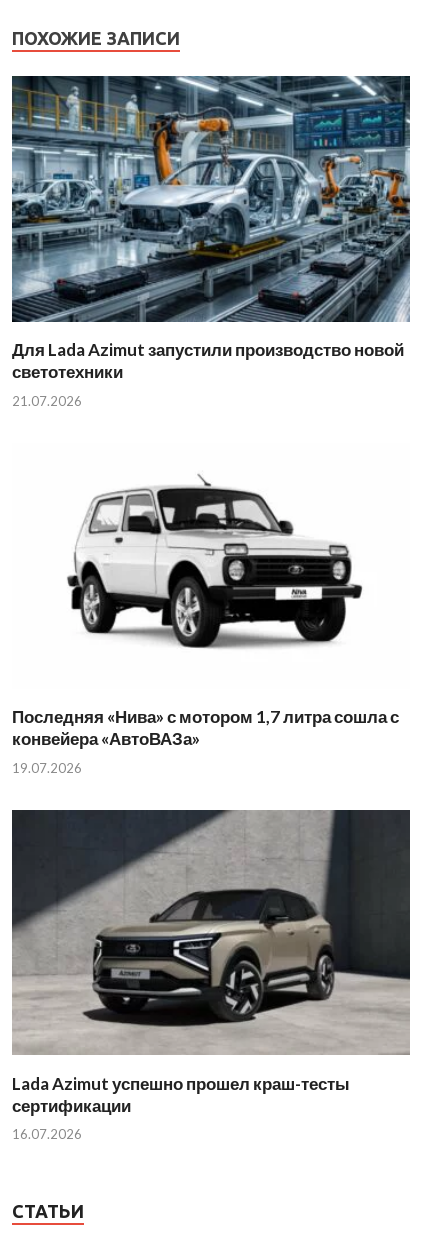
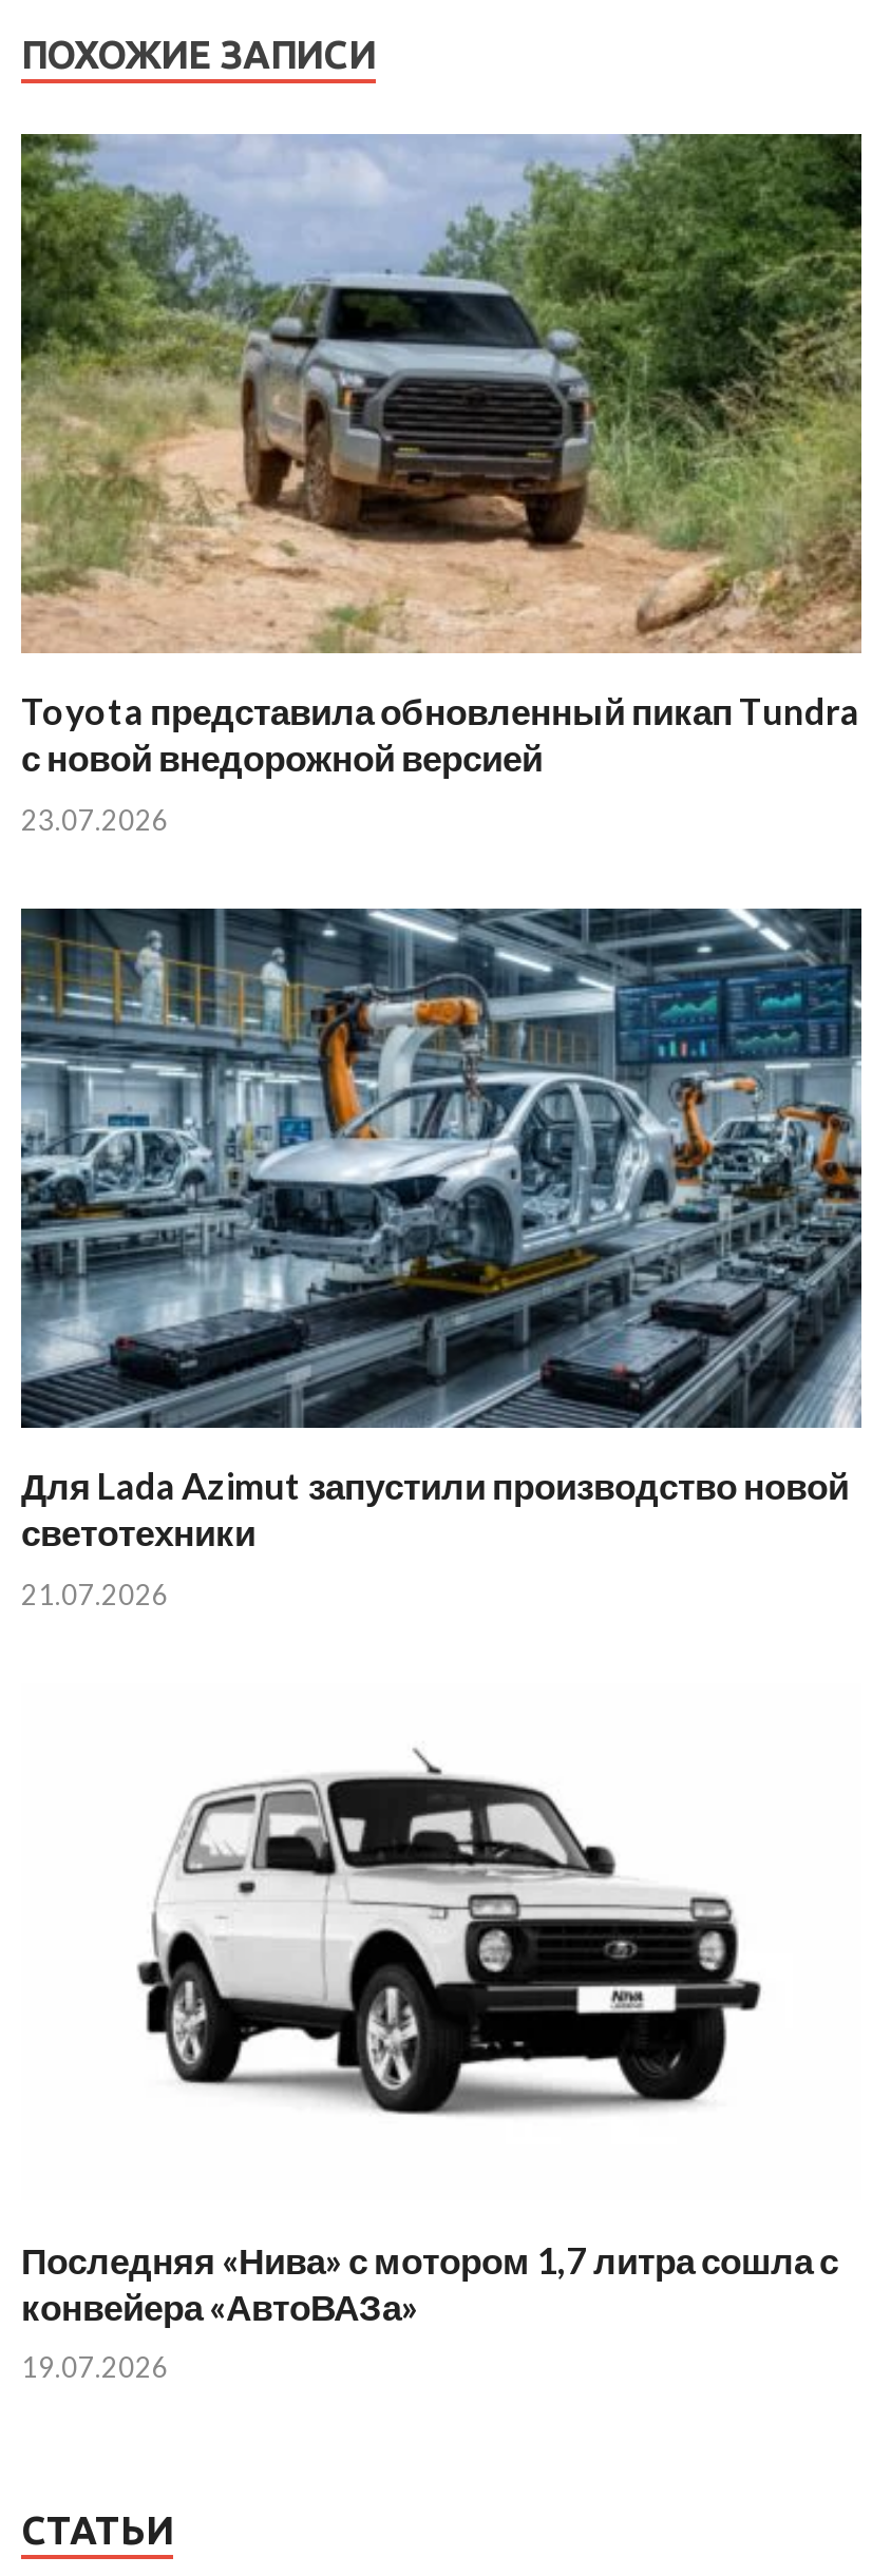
+ [image]
+ Toyota представила обновленный пикап Tundra
+ с новой внедорожной версией
+ 23.07.2026

moved down: [image] | Для Lada Azimut запустили производство новой | светотехники | 21.07.2026 | Последняя «Нива» с мотором 1,7 литра сошла с | конвейера «АвтоВАЗа» | 19.07.2026

- [image]
- Lada Azimut успешно прошел краш-тесты
- сертификации
- 16.07.2026
